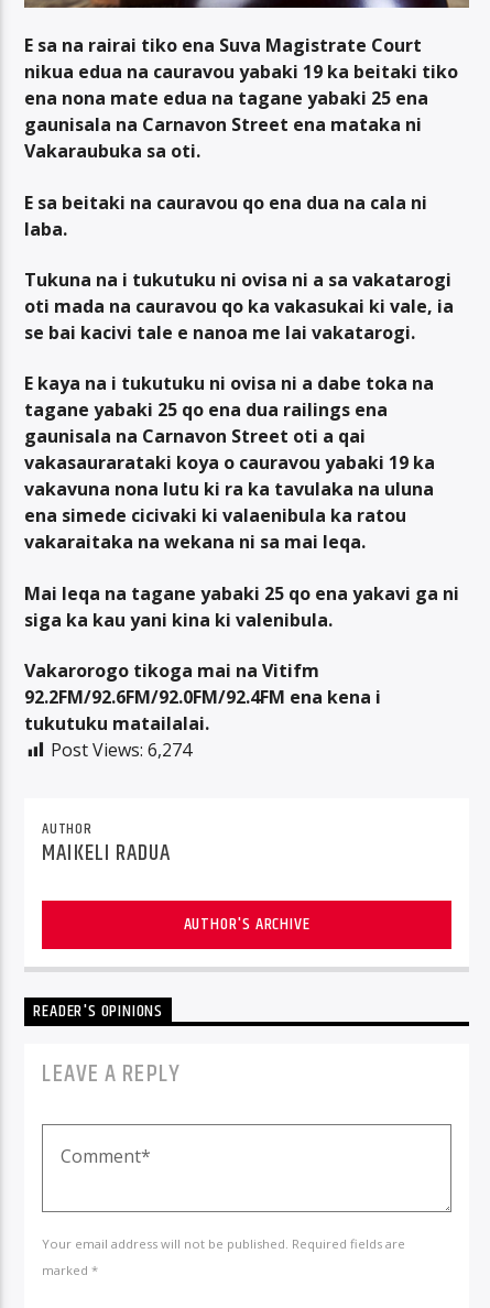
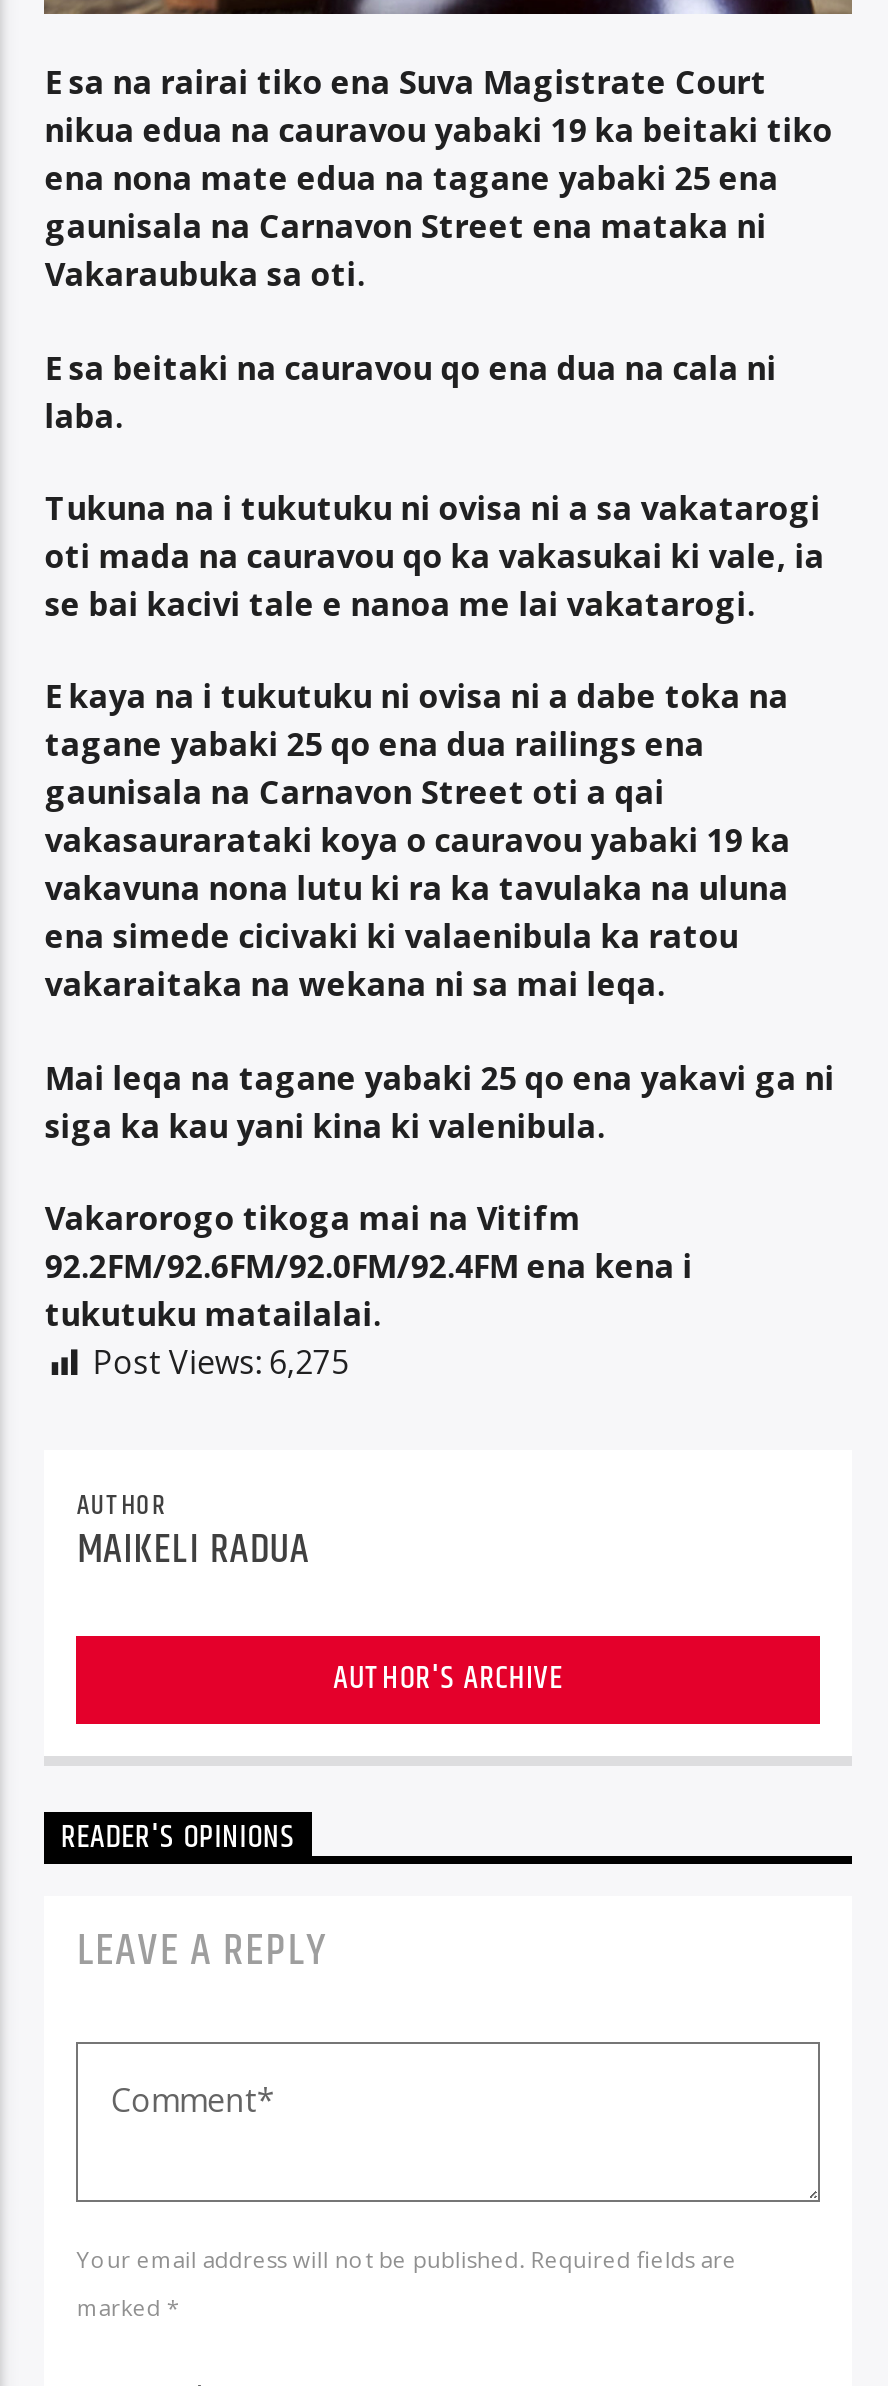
- Post Views: 6,274
+ Post Views: 6,275
